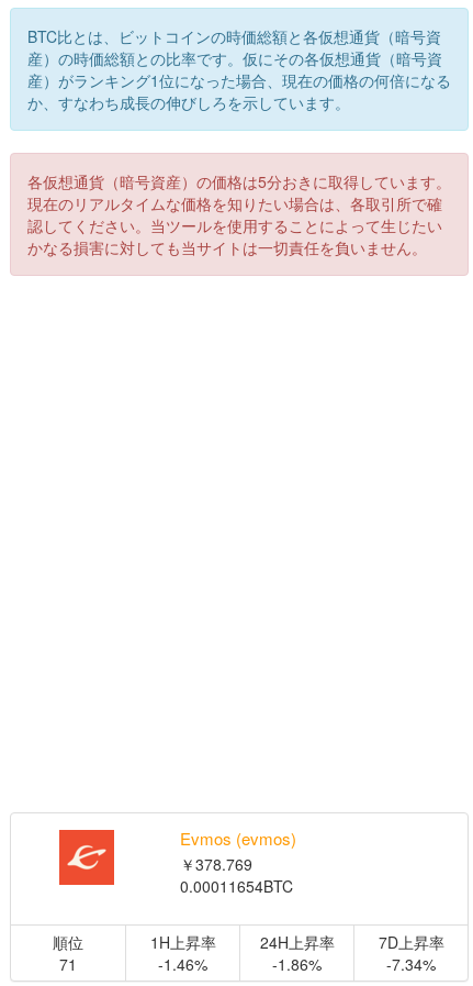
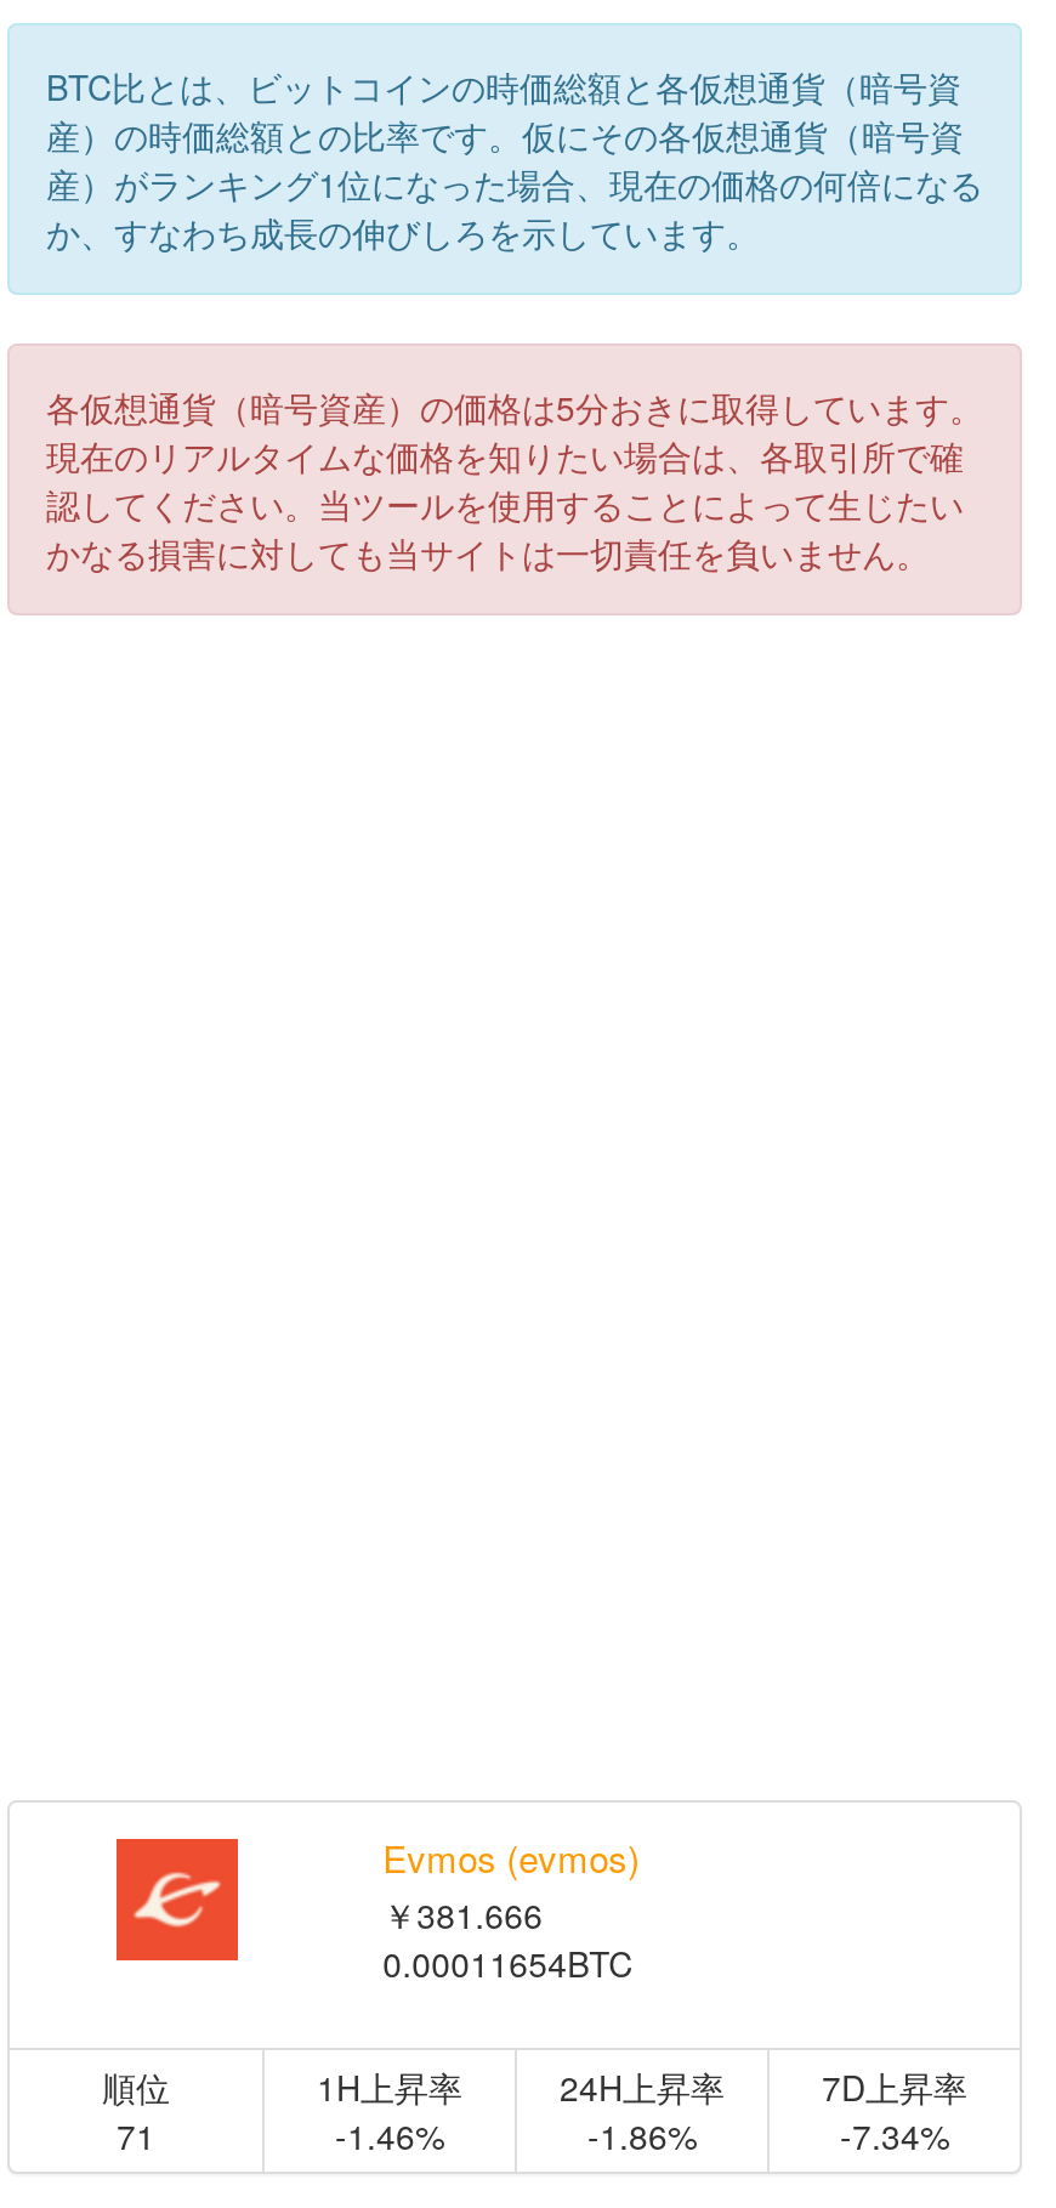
- ￥378.769
+ ￥381.666
